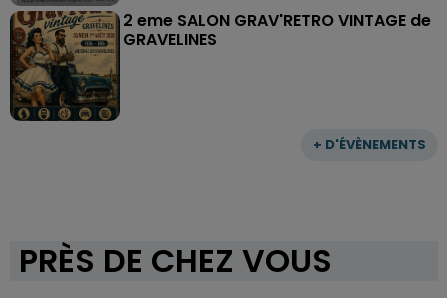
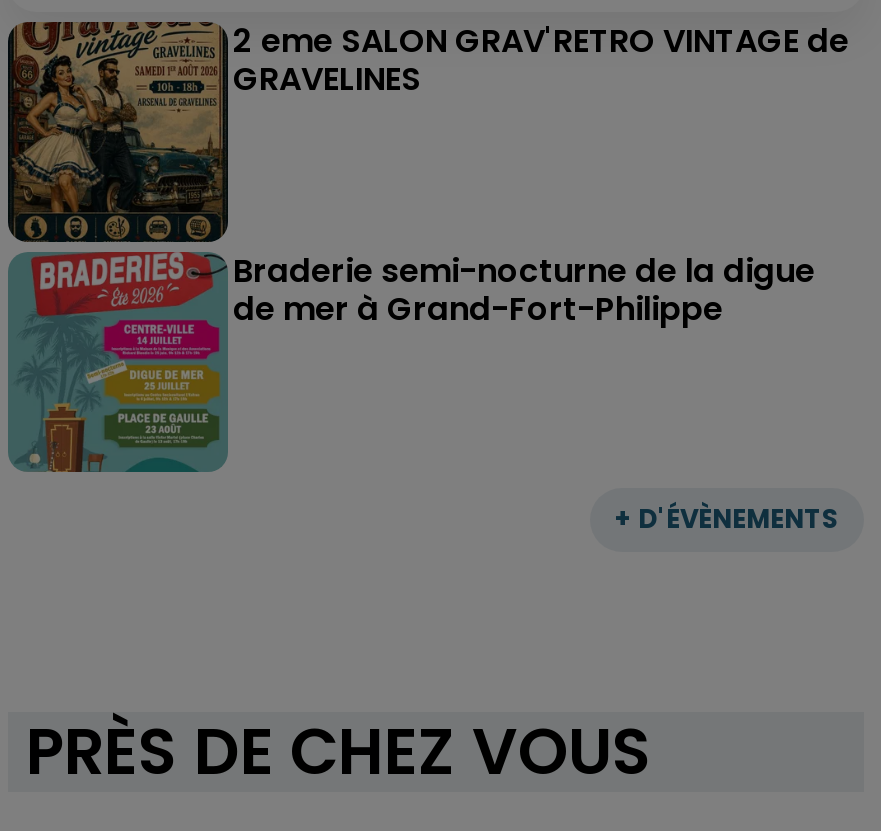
+ [image]
+ Braderie semi-nocturne de la digue
+ de mer à Grand-Fort-Philippe
